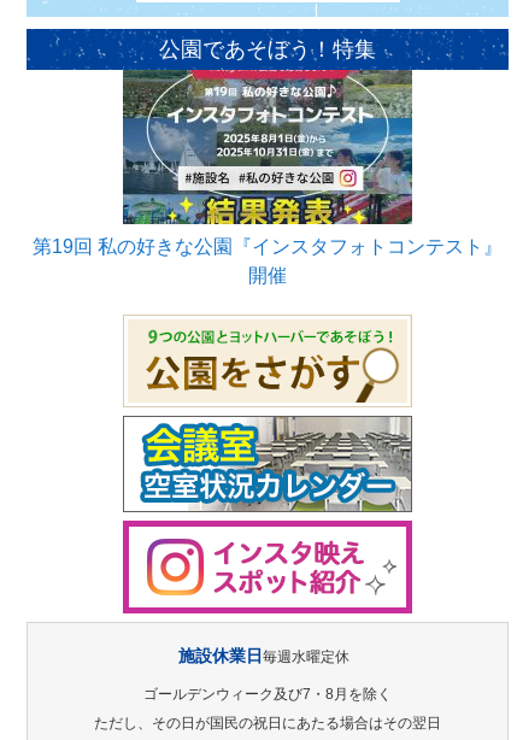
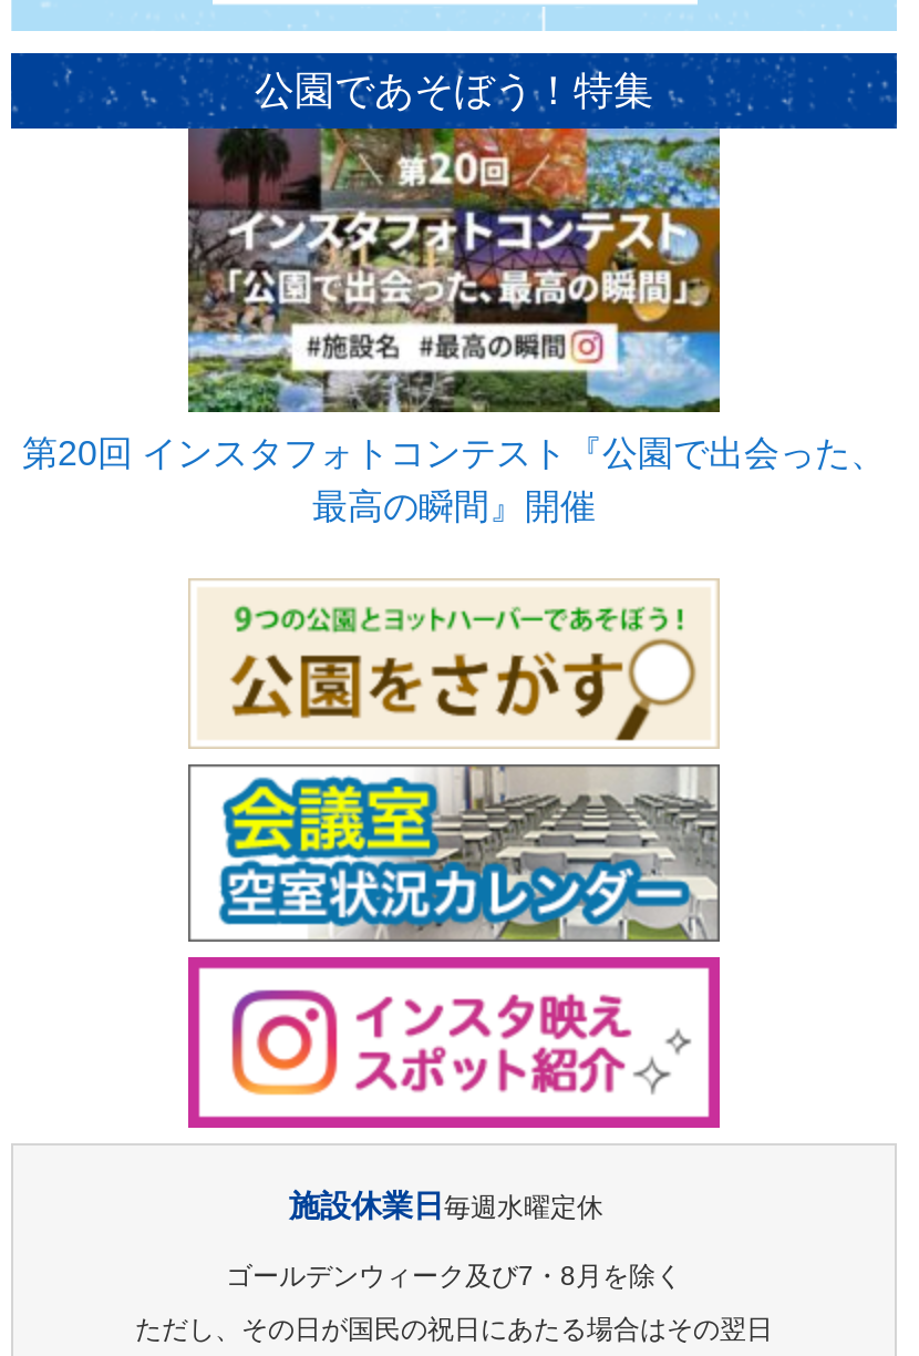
- [image]
- 第19回 私の好きな公園『インスタフォトコンテスト』
- 開催
+ [image]
+ 第20回 インスタフォトコンテスト『公園で出会った、
+ 最高の瞬間』開催
